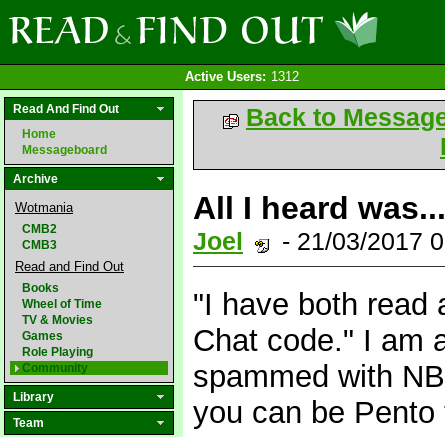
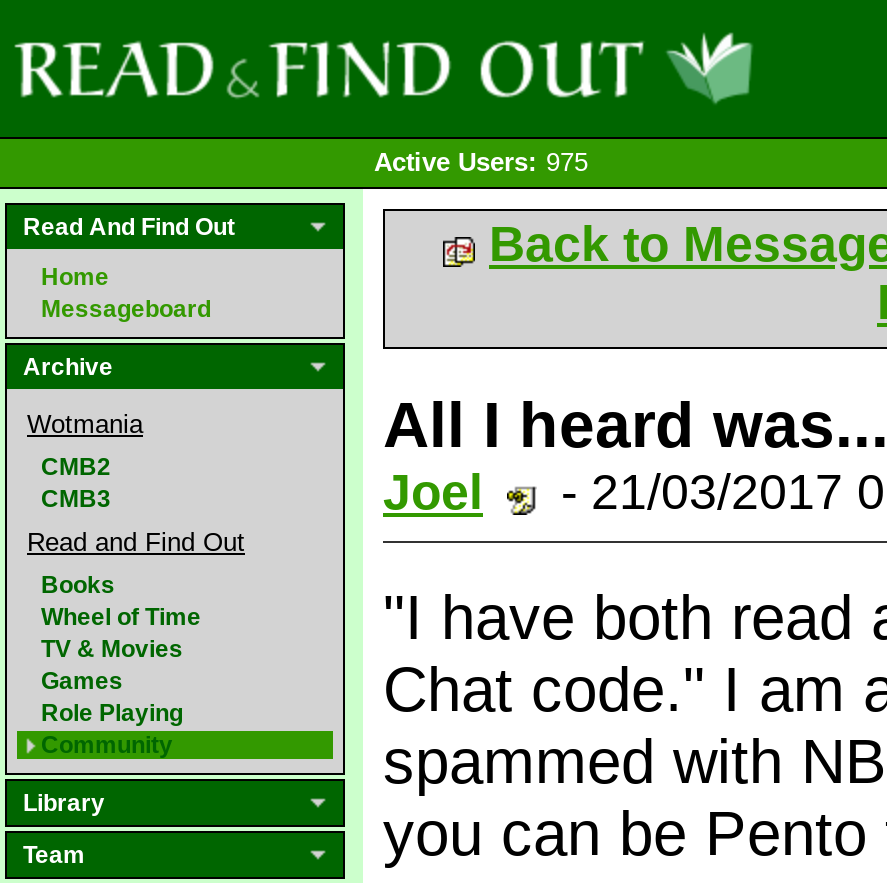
- Active Users: 1312
+ Active Users: 975
